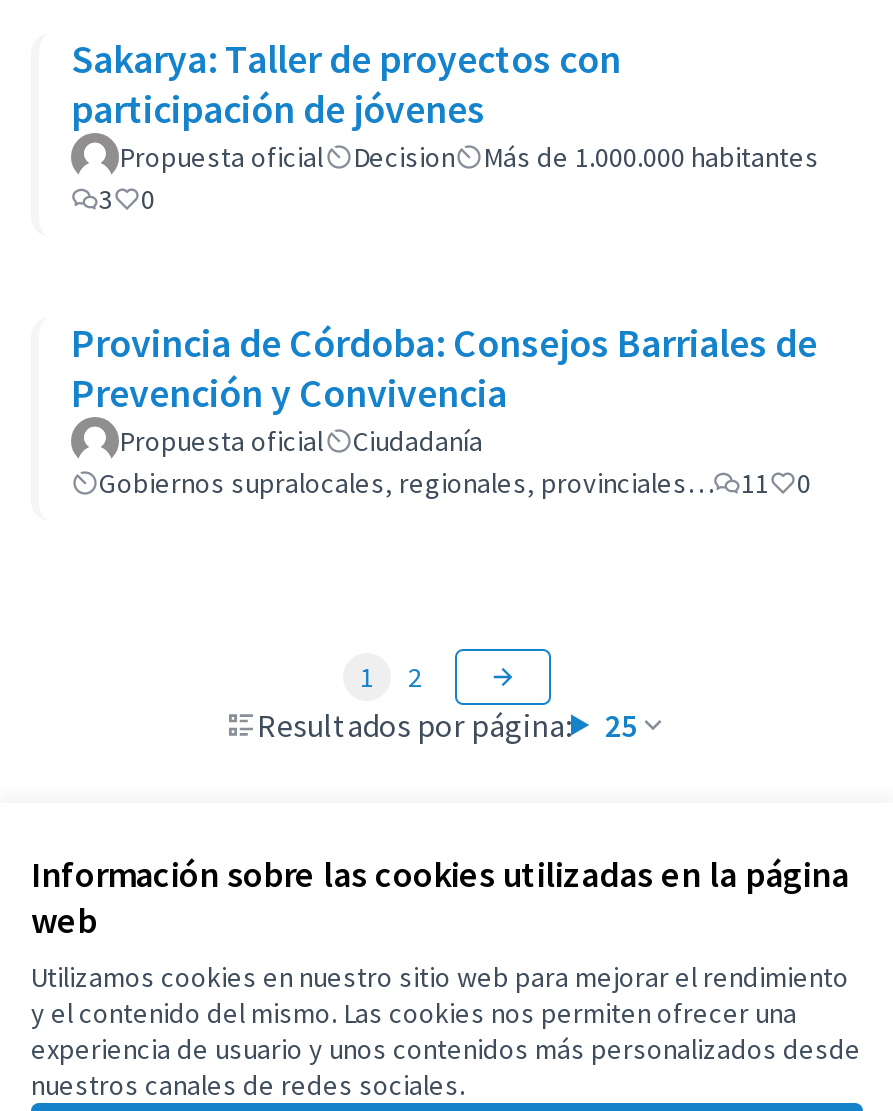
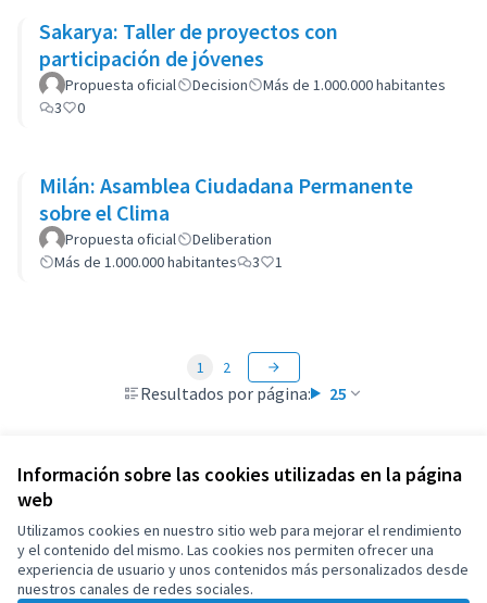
- Provincia de Córdoba: Consejos Barriales de
- Prevención y Convivencia
+ Milán: Asamblea Ciudadana Permanente
+ sobre el Clima

- Ciudadanía
- Gobiernos supralocales, regionales, provinciales…
- 11
- 0
+ Deliberation
+ Más de 1.000.000 habitantes
+ 3
+ 1
